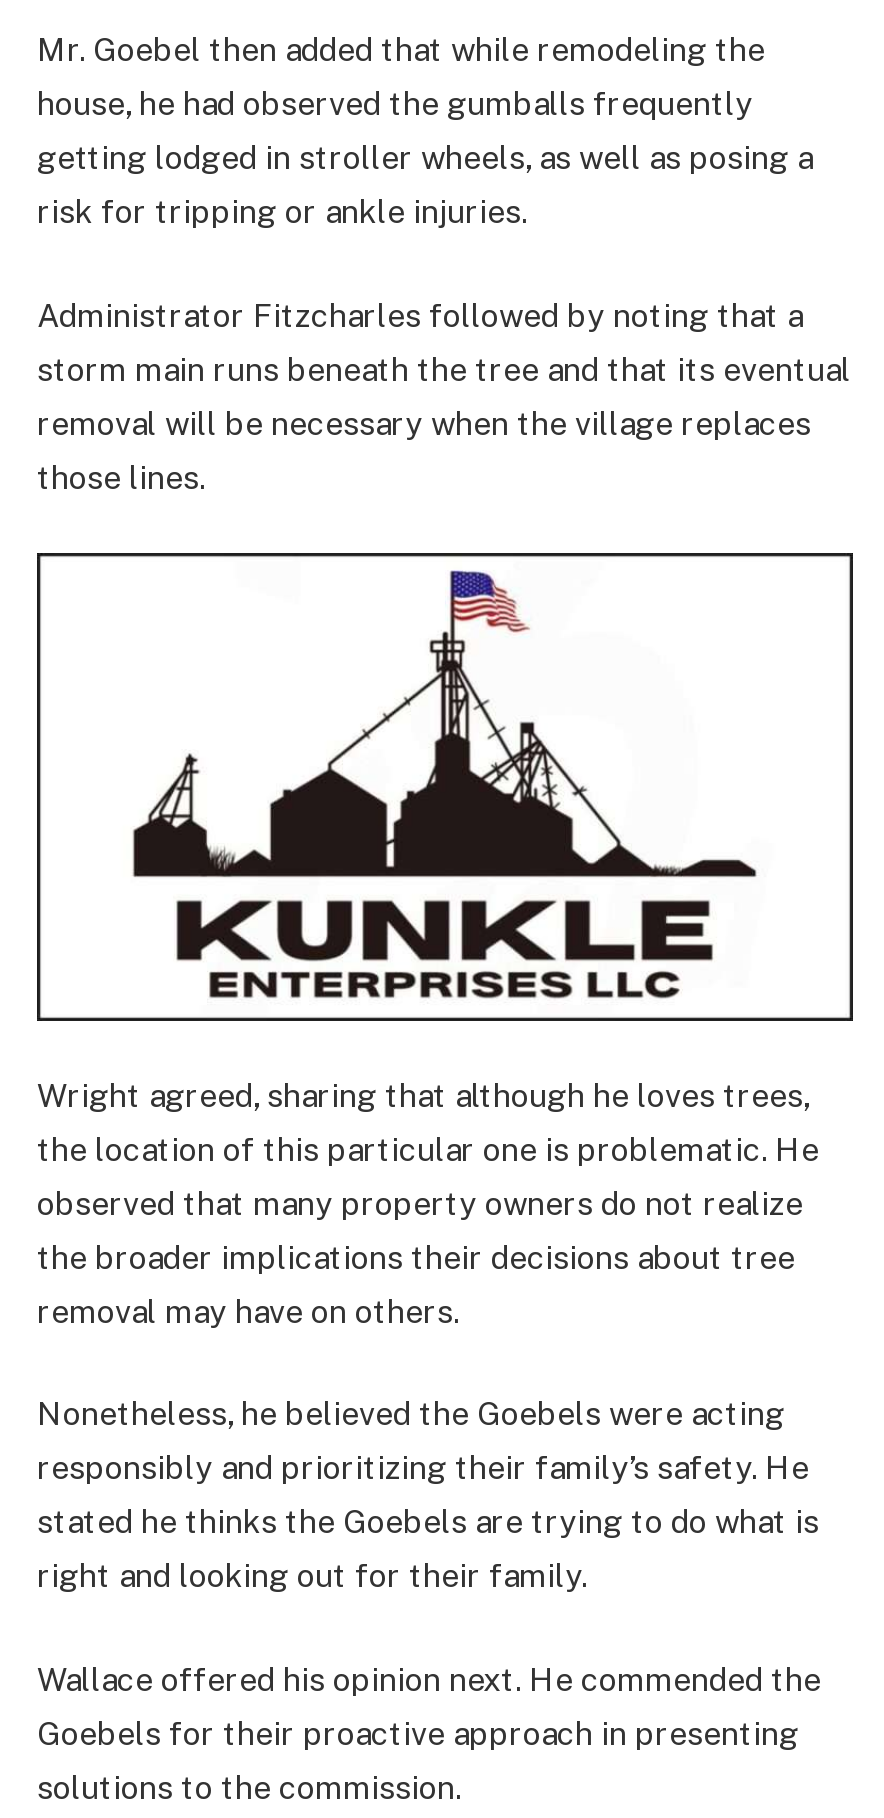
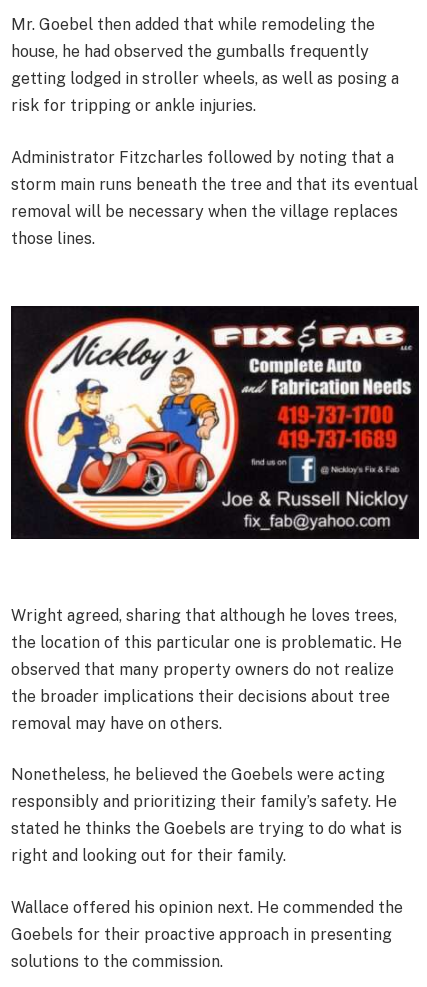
- [image]
+ [image]
